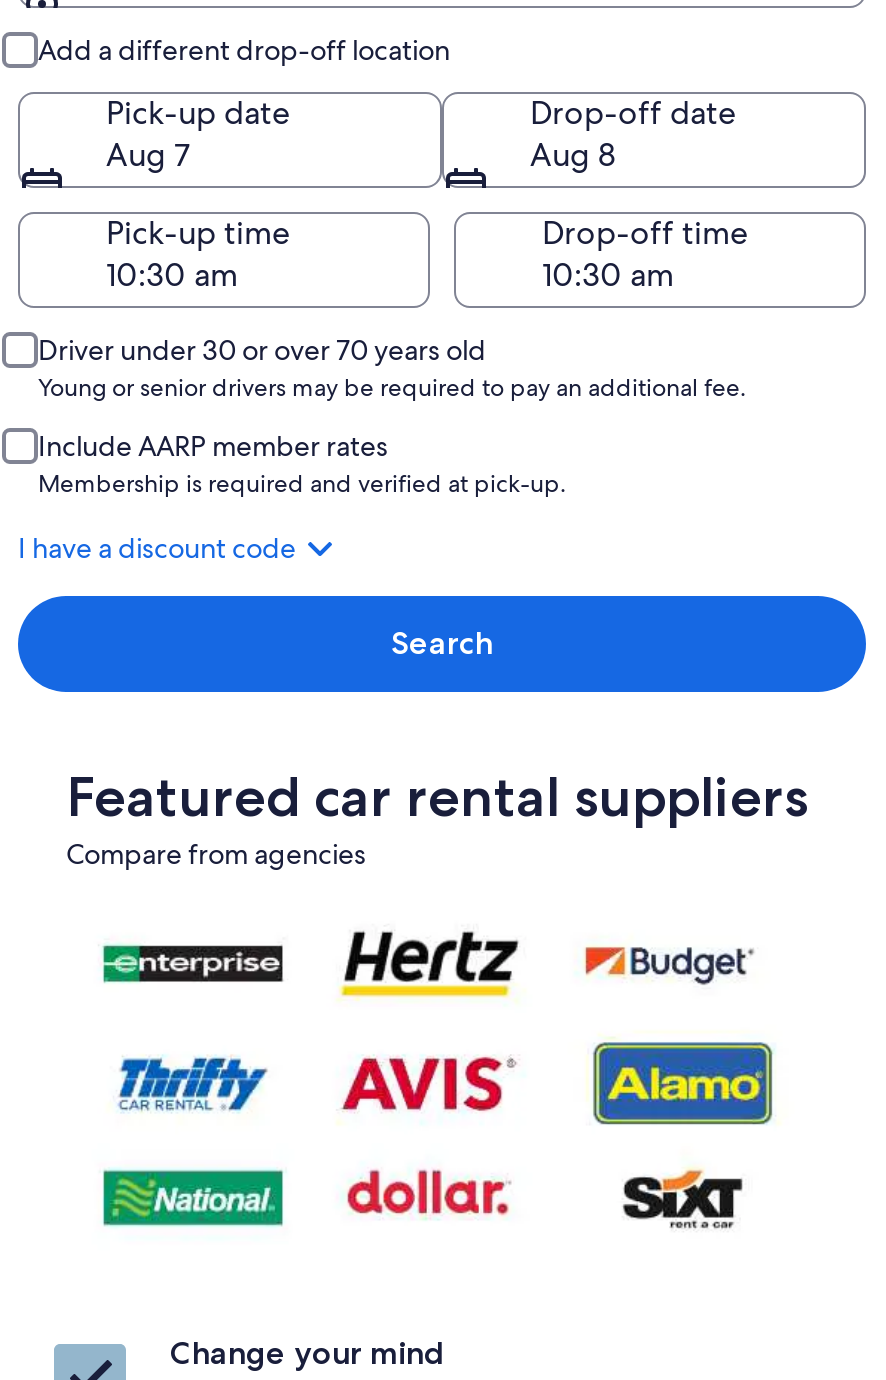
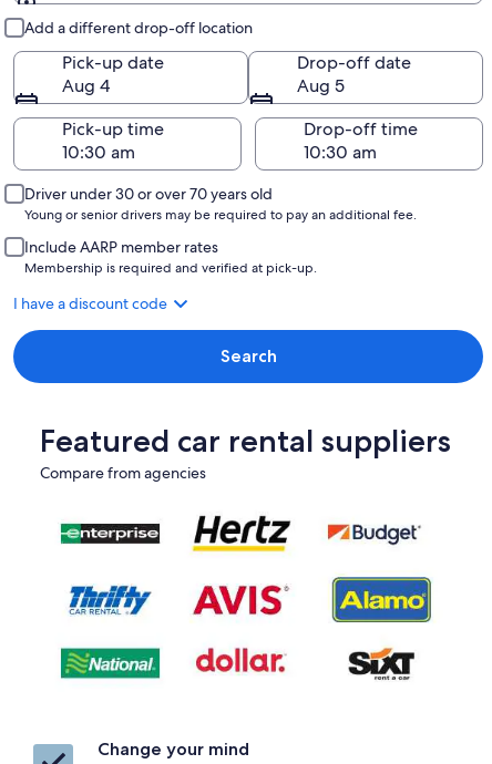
- Aug 7
+ Aug 4

- Aug 8
+ Aug 5
